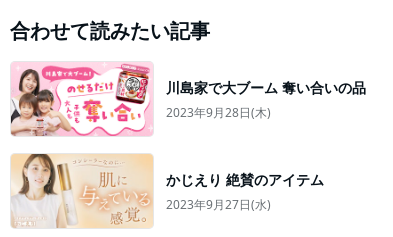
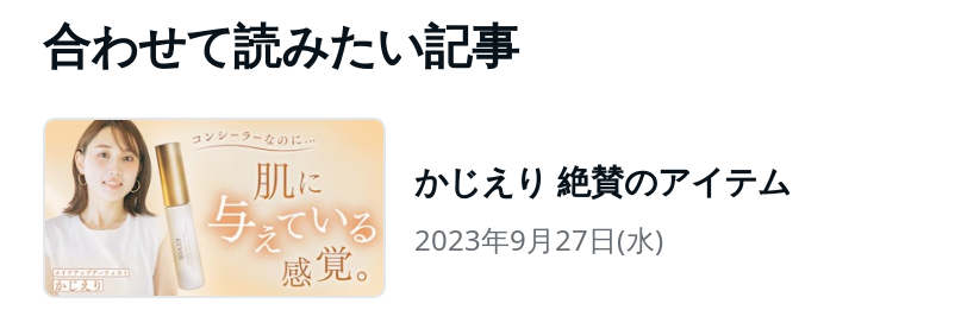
- [image]
- 川島家で大ブーム 奪い合いの品
- 2023年9月28日(木)
